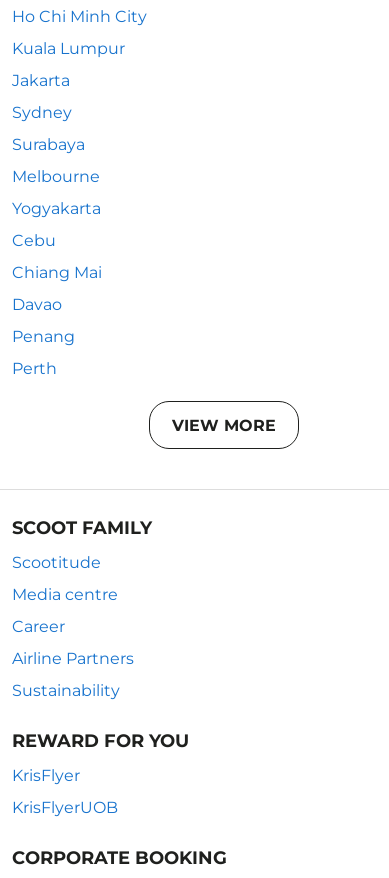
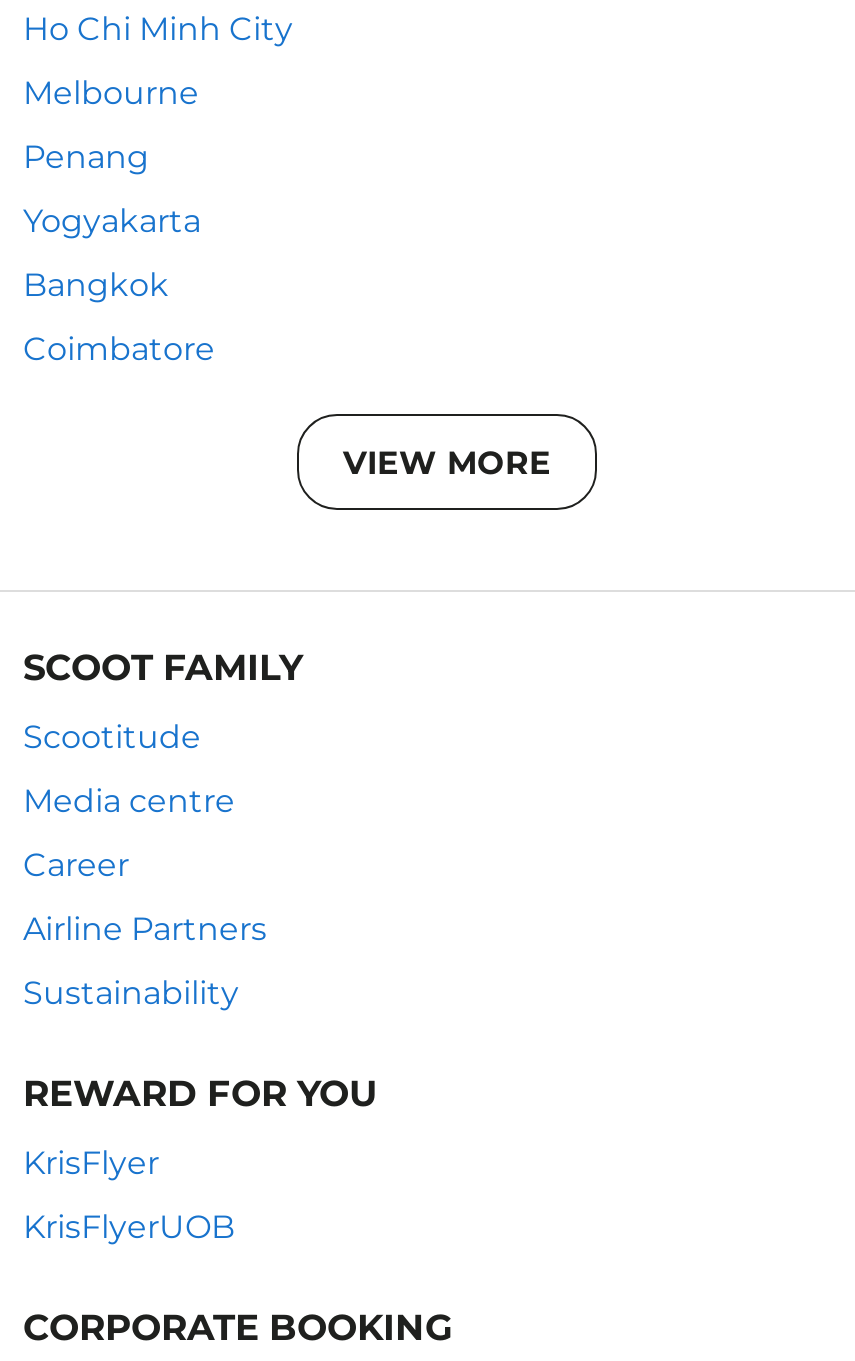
- Kuala Lumpur
- Jakarta
- Sydney
- Surabaya

+ Penang

- Cebu
- Chiang Mai
- Davao
- Penang
- Perth
+ Bangkok
+ Coimbatore
